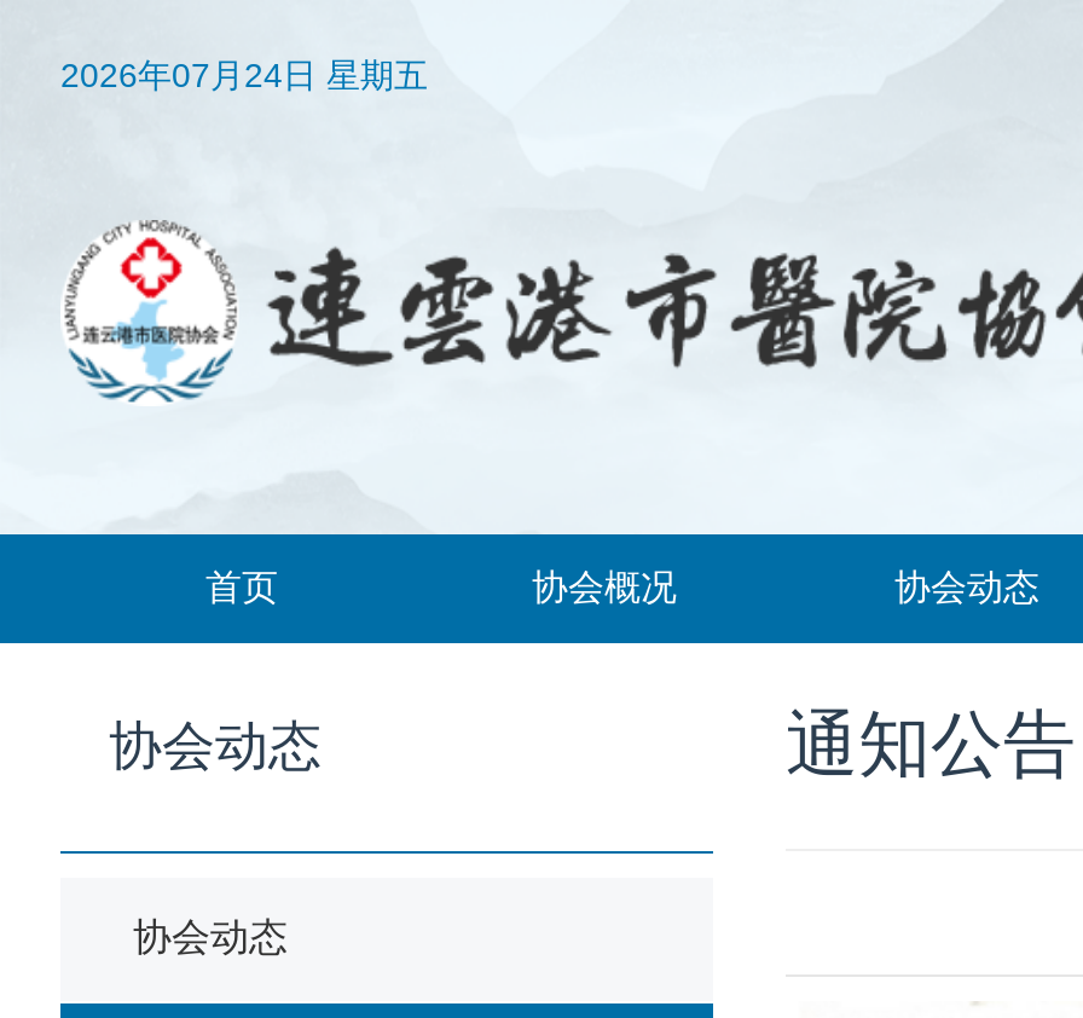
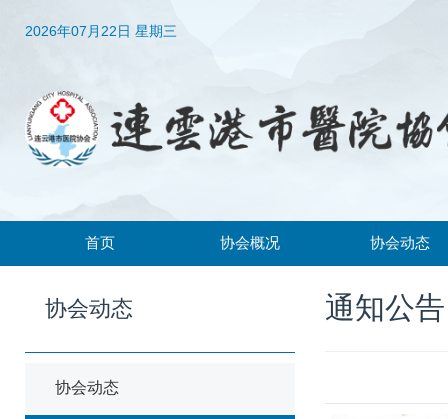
- 2026年07月24日 星期五
+ 2026年07月22日 星期三
